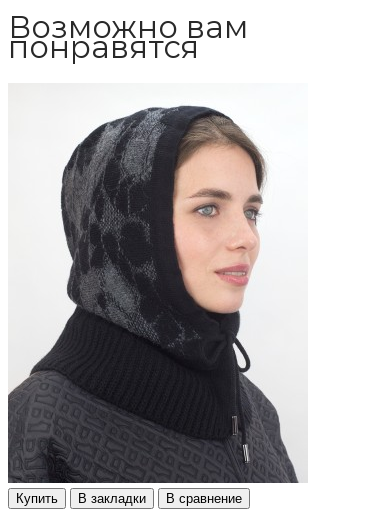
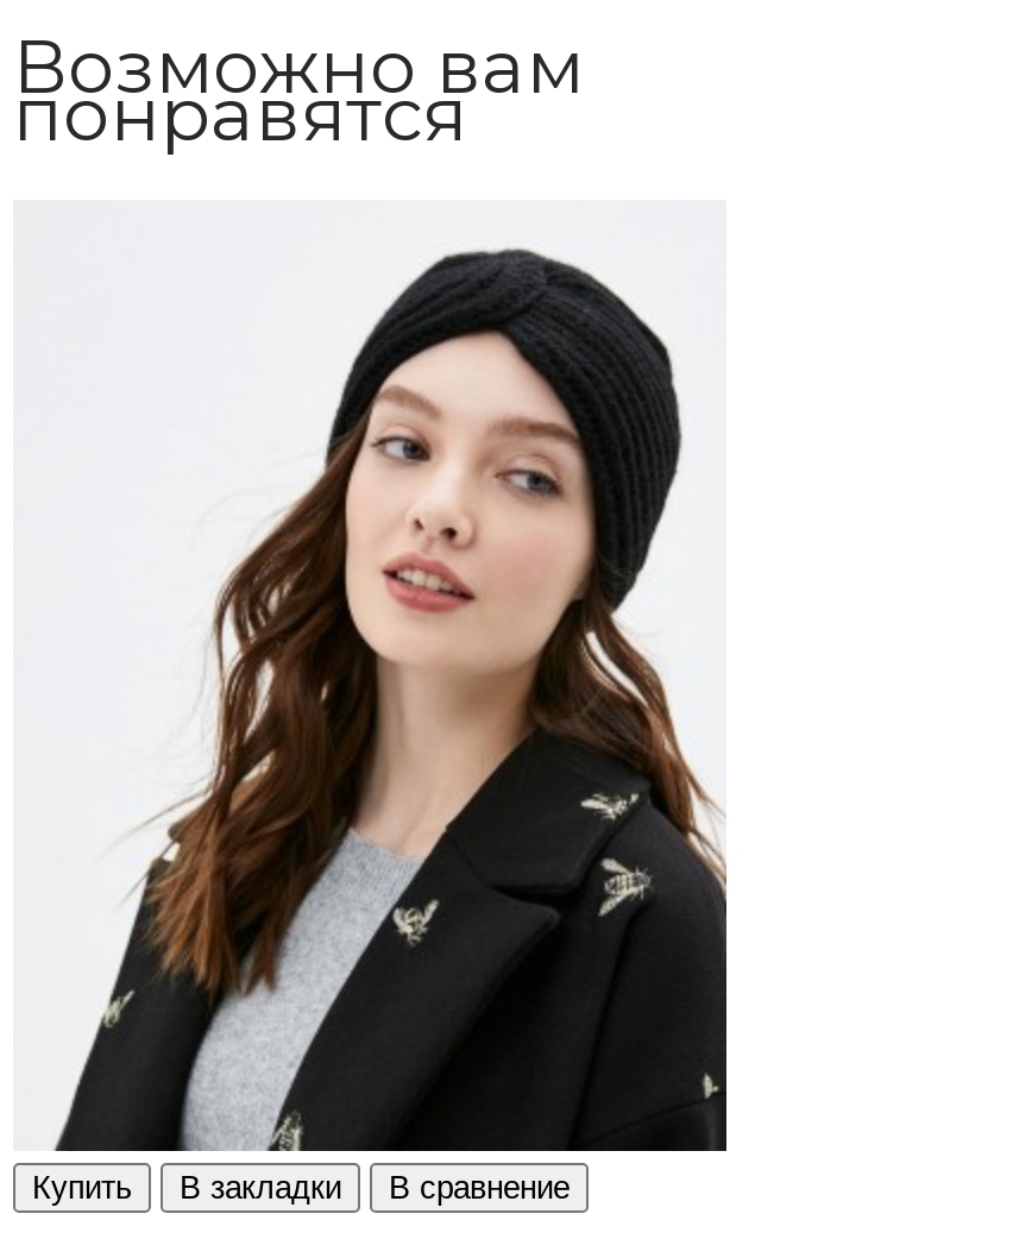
- [image]
+ [image]
